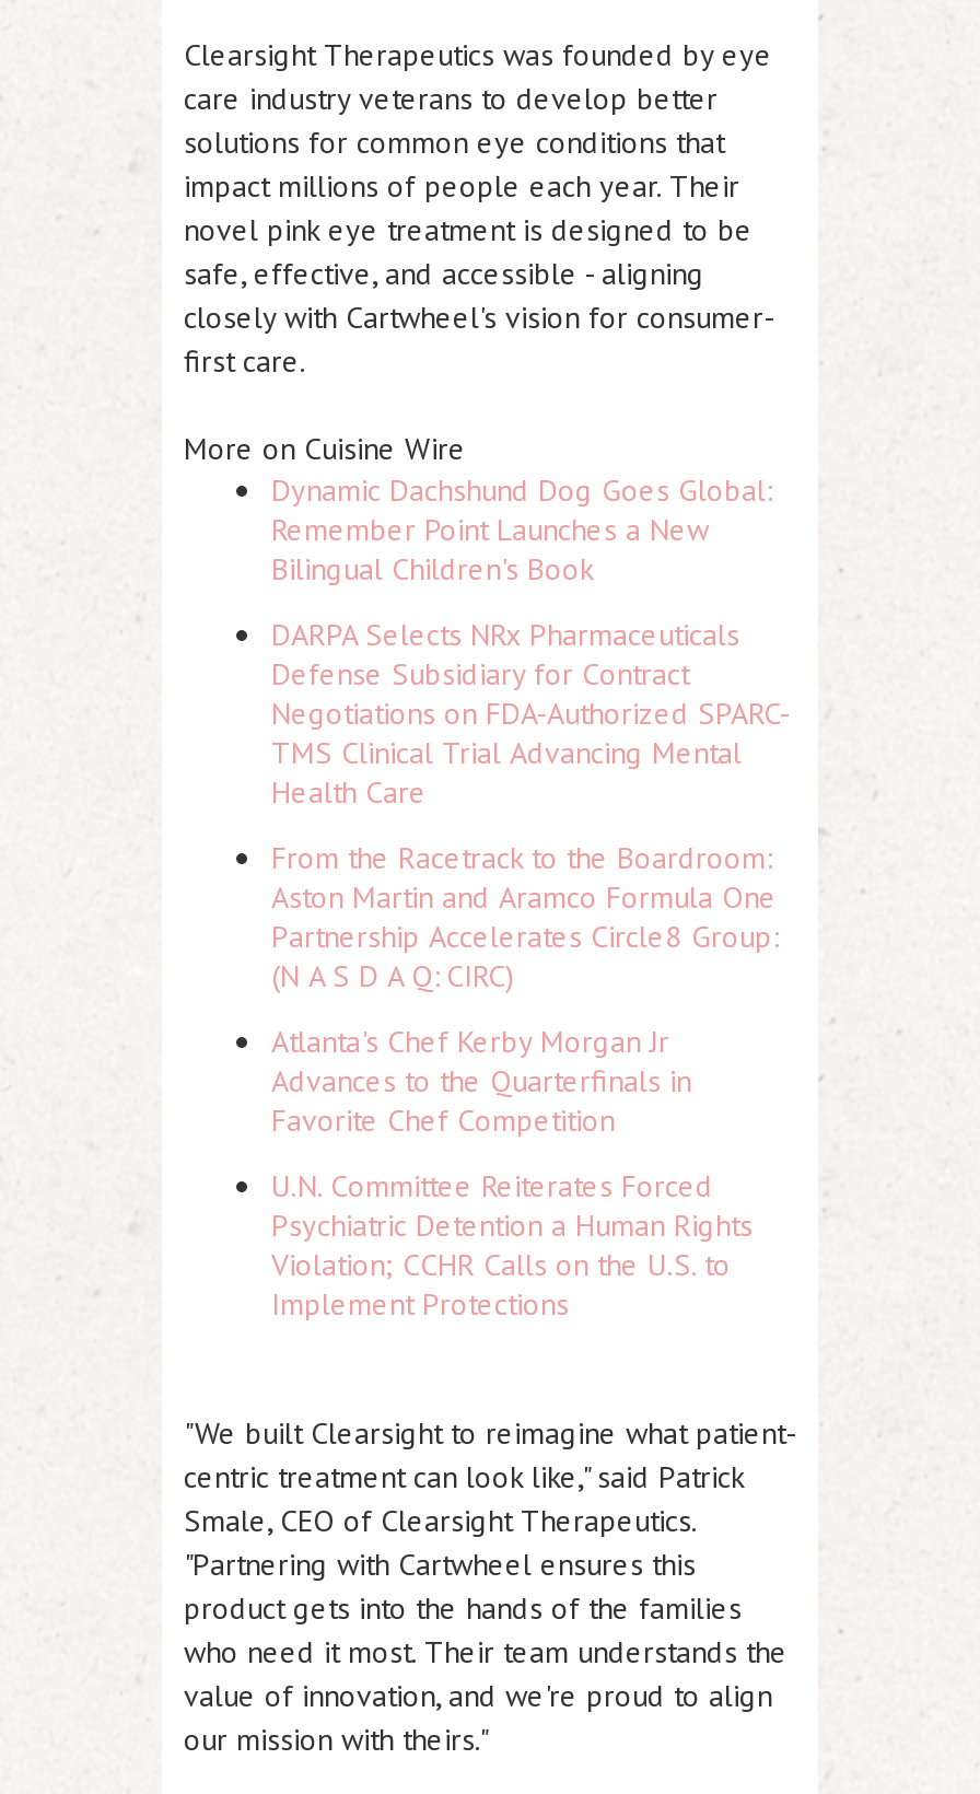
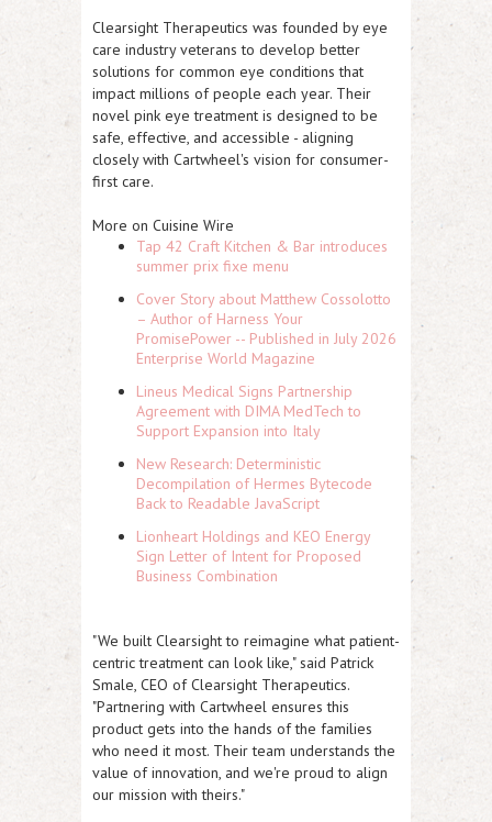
- Dynamic Dachshund Dog Goes Global:
- Remember Point Launches a New
- Bilingual Children's Book
+ Tap 42 Craft Kitchen & Bar introduces
+ summer prix fixe menu

- DARPA Selects NRx Pharmaceuticals
- Defense Subsidiary for Contract
- Negotiations on FDA-Authorized SPARC-
- TMS Clinical Trial Advancing Mental
- Health Care
+ Cover Story about Matthew Cossolotto
+ – Author of Harness Your
+ PromisePower -- Published in July 2026
+ Enterprise World Magazine

- From the Racetrack to the Boardroom:
- Aston Martin and Aramco Formula One
- Partnership Accelerates Circle8 Group:
- (N A S D A Q: CIRC)
+ Lineus Medical Signs Partnership
+ Agreement with DIMA MedTech to
+ Support Expansion into Italy

- Atlanta's Chef Kerby Morgan Jr
- Advances to the Quarterfinals in
- Favorite Chef Competition
+ New Research: Deterministic
+ Decompilation of Hermes Bytecode
+ Back to Readable JavaScript

- U.N. Committee Reiterates Forced
- Psychiatric Detention a Human Rights
- Violation; CCHR Calls on the U.S. to
- Implement Protections
+ Lionheart Holdings and KEO Energy
+ Sign Letter of Intent for Proposed
+ Business Combination
